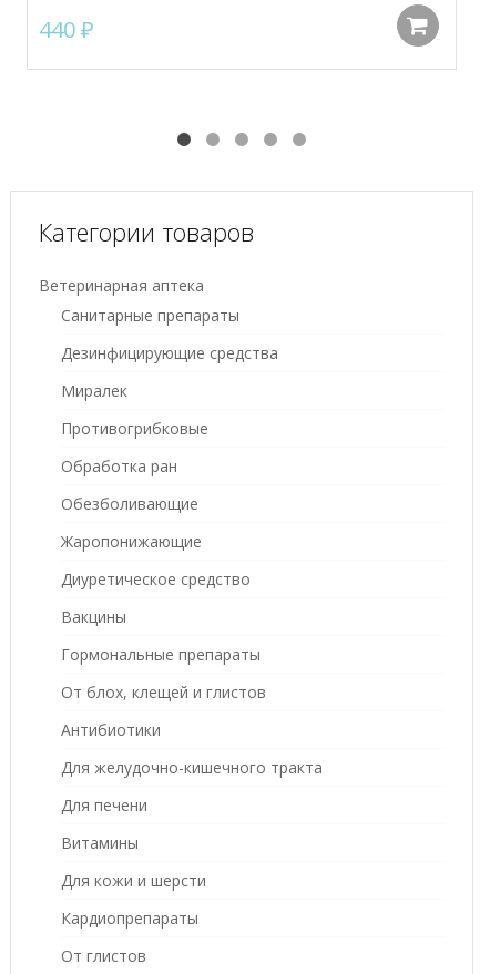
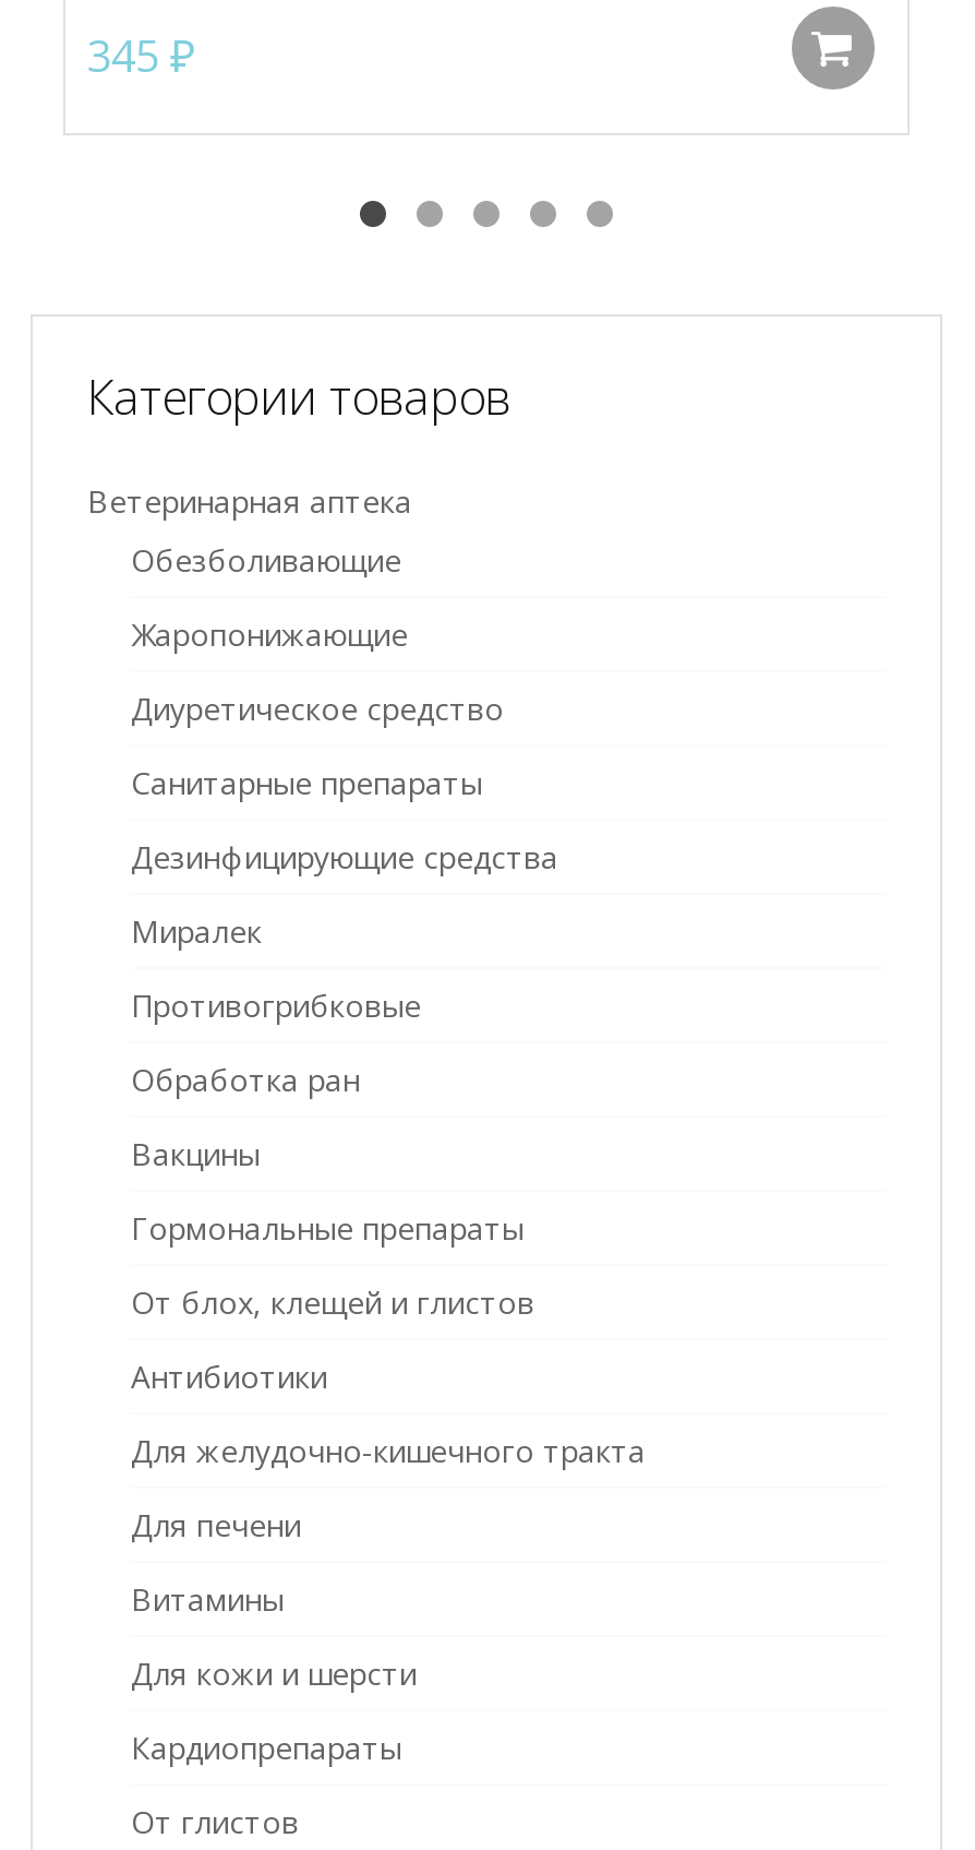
- 440 ₽
+ 345 ₽

moved down: Санитарные препараты | Дезинфицирующие средства | Миралек | Противогрибковые | Обработка ран

moved up: Обезболивающие | Жаропонижающие | Диуретическое средство
